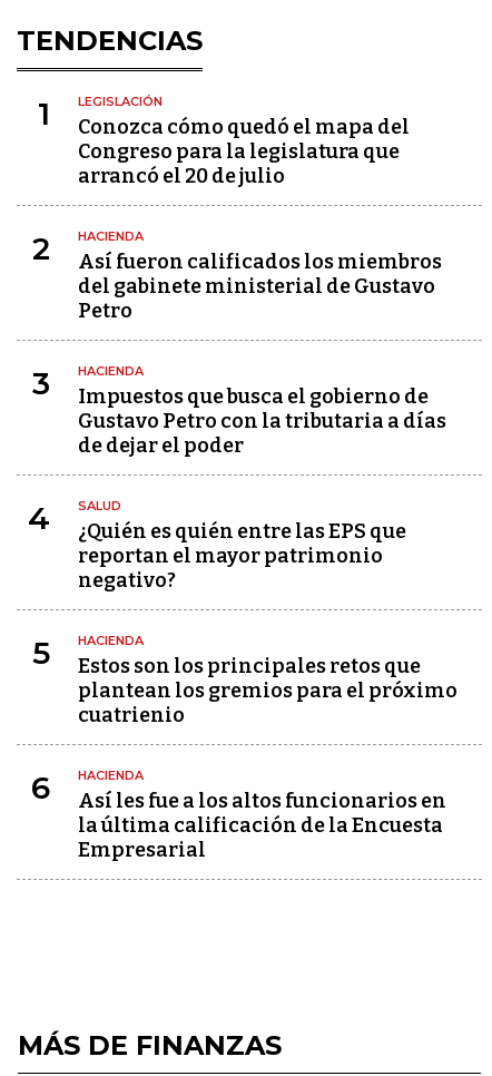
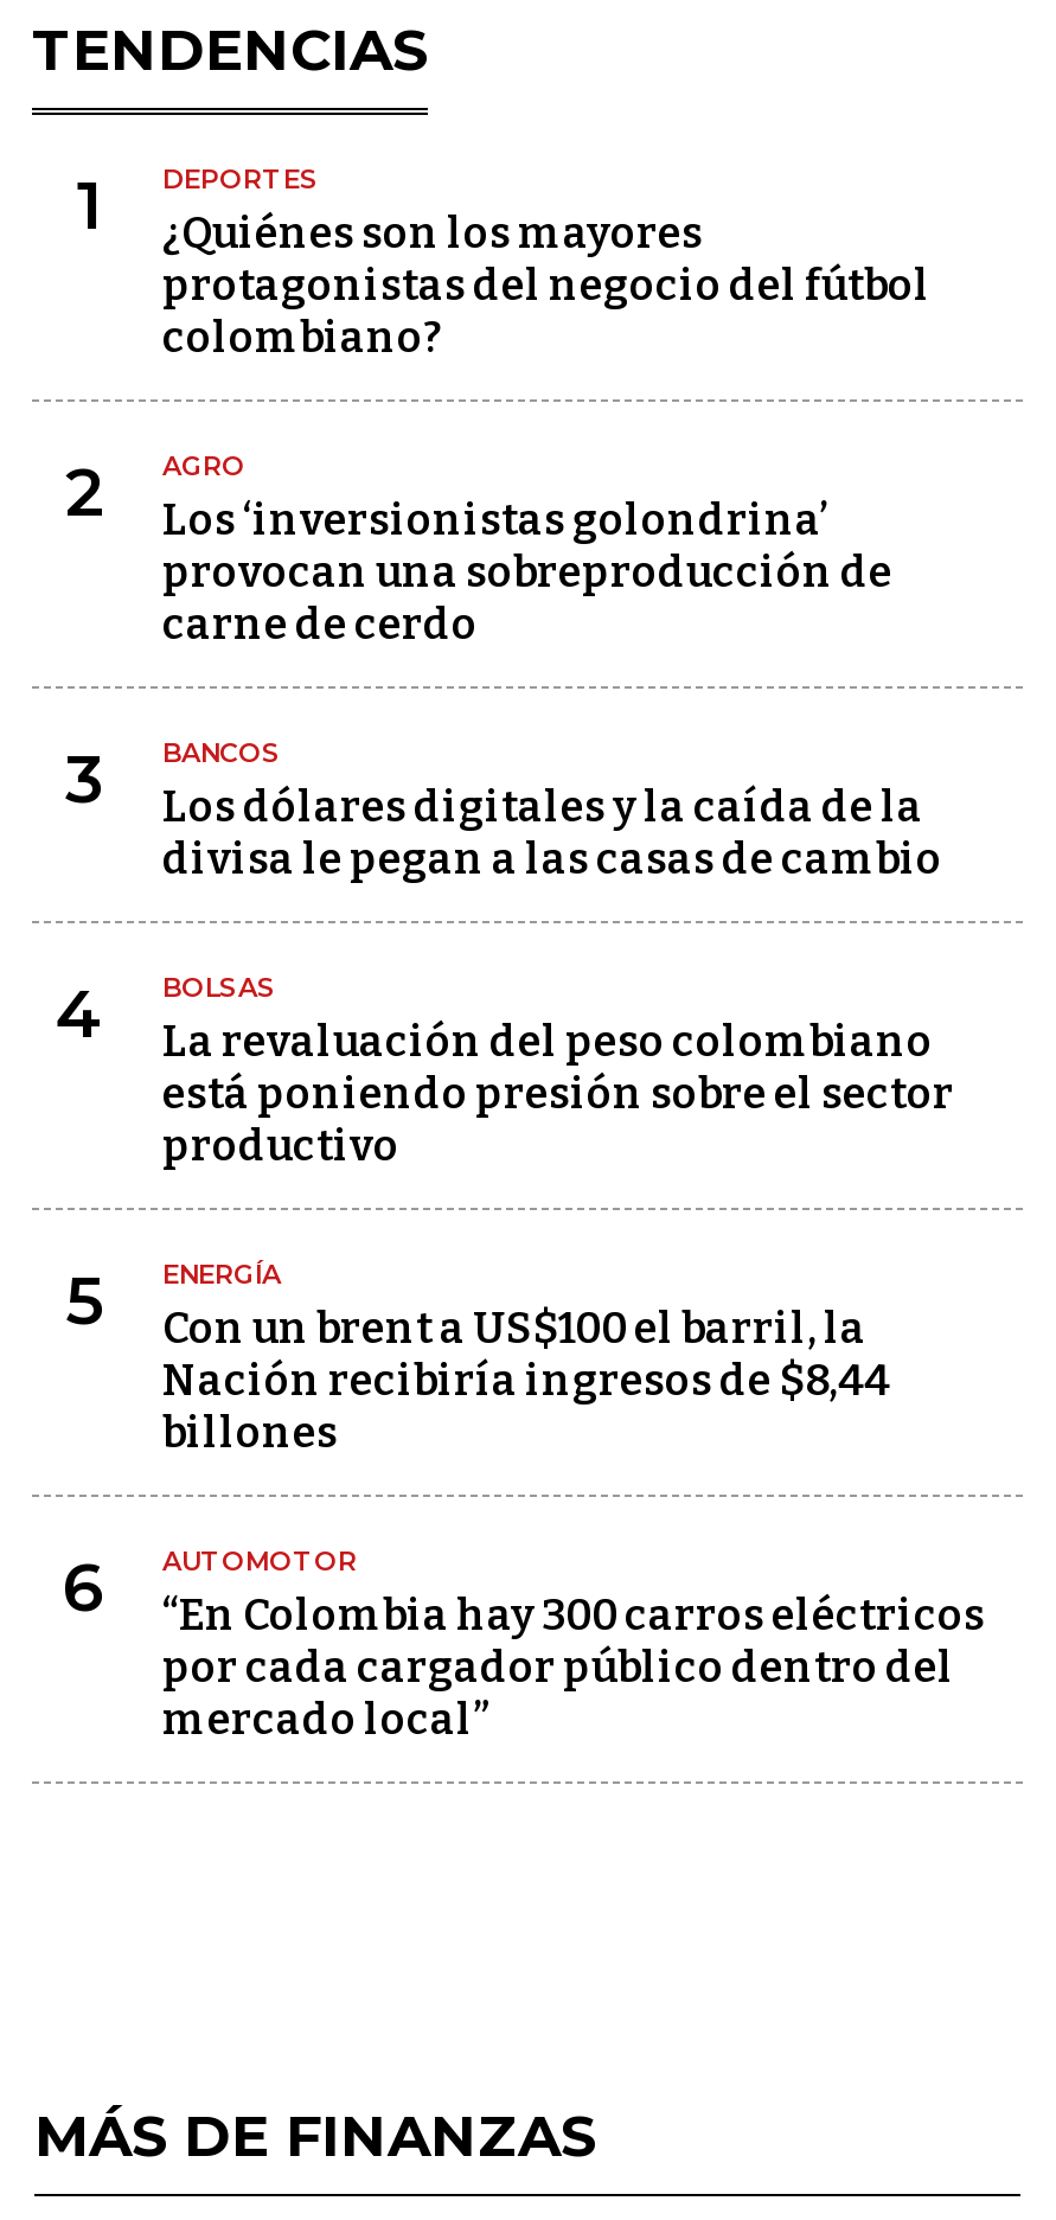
- LEGISLACIÓN
- Conozca cómo quedó el mapa del
- Congreso para la legislatura que
- arrancó el 20 de julio
+ DEPORTES
+ ¿Quiénes son los mayores
+ protagonistas del negocio del fútbol
+ colombiano?

- HACIENDA
- Así fueron calificados los miembros
- del gabinete ministerial de Gustavo
- Petro
+ AGRO
+ Los ‘inversionistas golondrina’
+ provocan una sobreproducción de
+ carne de cerdo

- HACIENDA
- Impuestos que busca el gobierno de
- Gustavo Petro con la tributaria a días
- de dejar el poder
+ BANCOS
+ Los dólares digitales y la caída de la
+ divisa le pegan a las casas de cambio

- SALUD
- ¿Quién es quién entre las EPS que
- reportan el mayor patrimonio
- negativo?
+ BOLSAS
+ La revaluación del peso colombiano
+ está poniendo presión sobre el sector
+ productivo

- HACIENDA
- Estos son los principales retos que
- plantean los gremios para el próximo
- cuatrienio
+ ENERGÍA
+ Con un brent a US$100 el barril, la
+ Nación recibiría ingresos de $8,44
+ billones

- HACIENDA
- Así les fue a los altos funcionarios en
- la última calificación de la Encuesta
- Empresarial
+ AUTOMOTOR
+ “En Colombia hay 300 carros eléctricos
+ por cada cargador público dentro del
+ mercado local”
